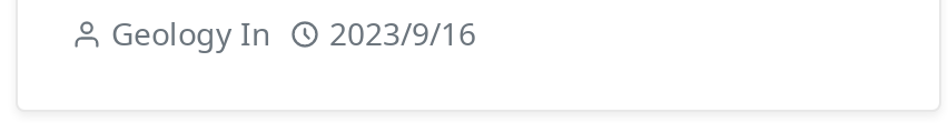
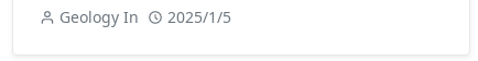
- Geology In 2023/9/16
+ Geology In 2025/1/5
